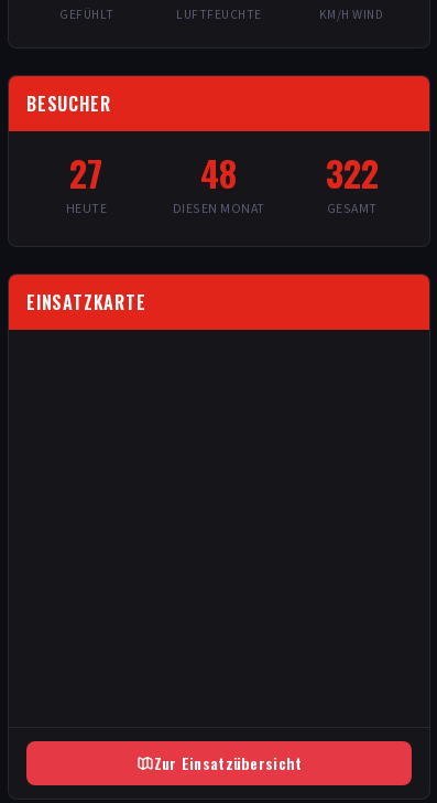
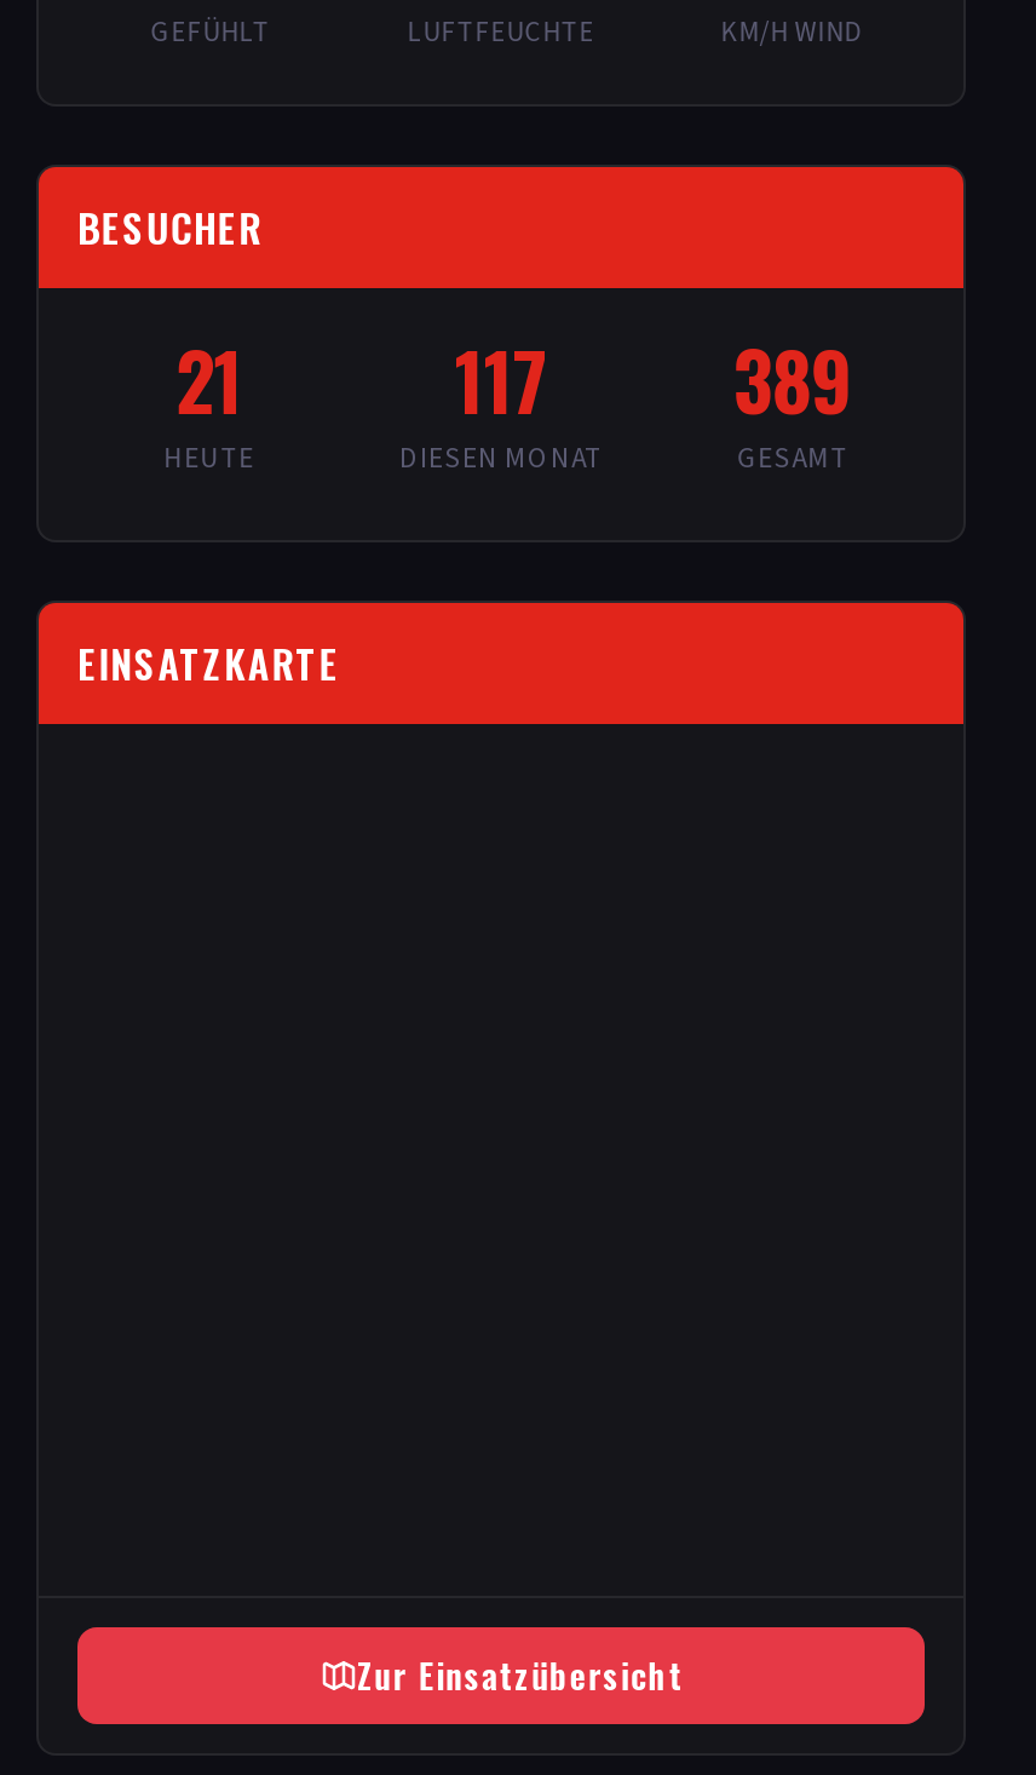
- 27
+ 21

- 48
+ 117

- 322
+ 389
